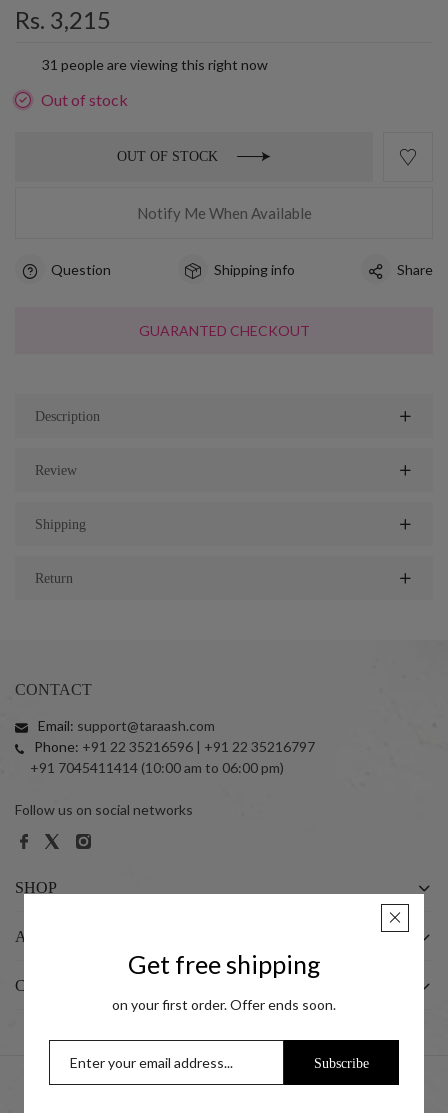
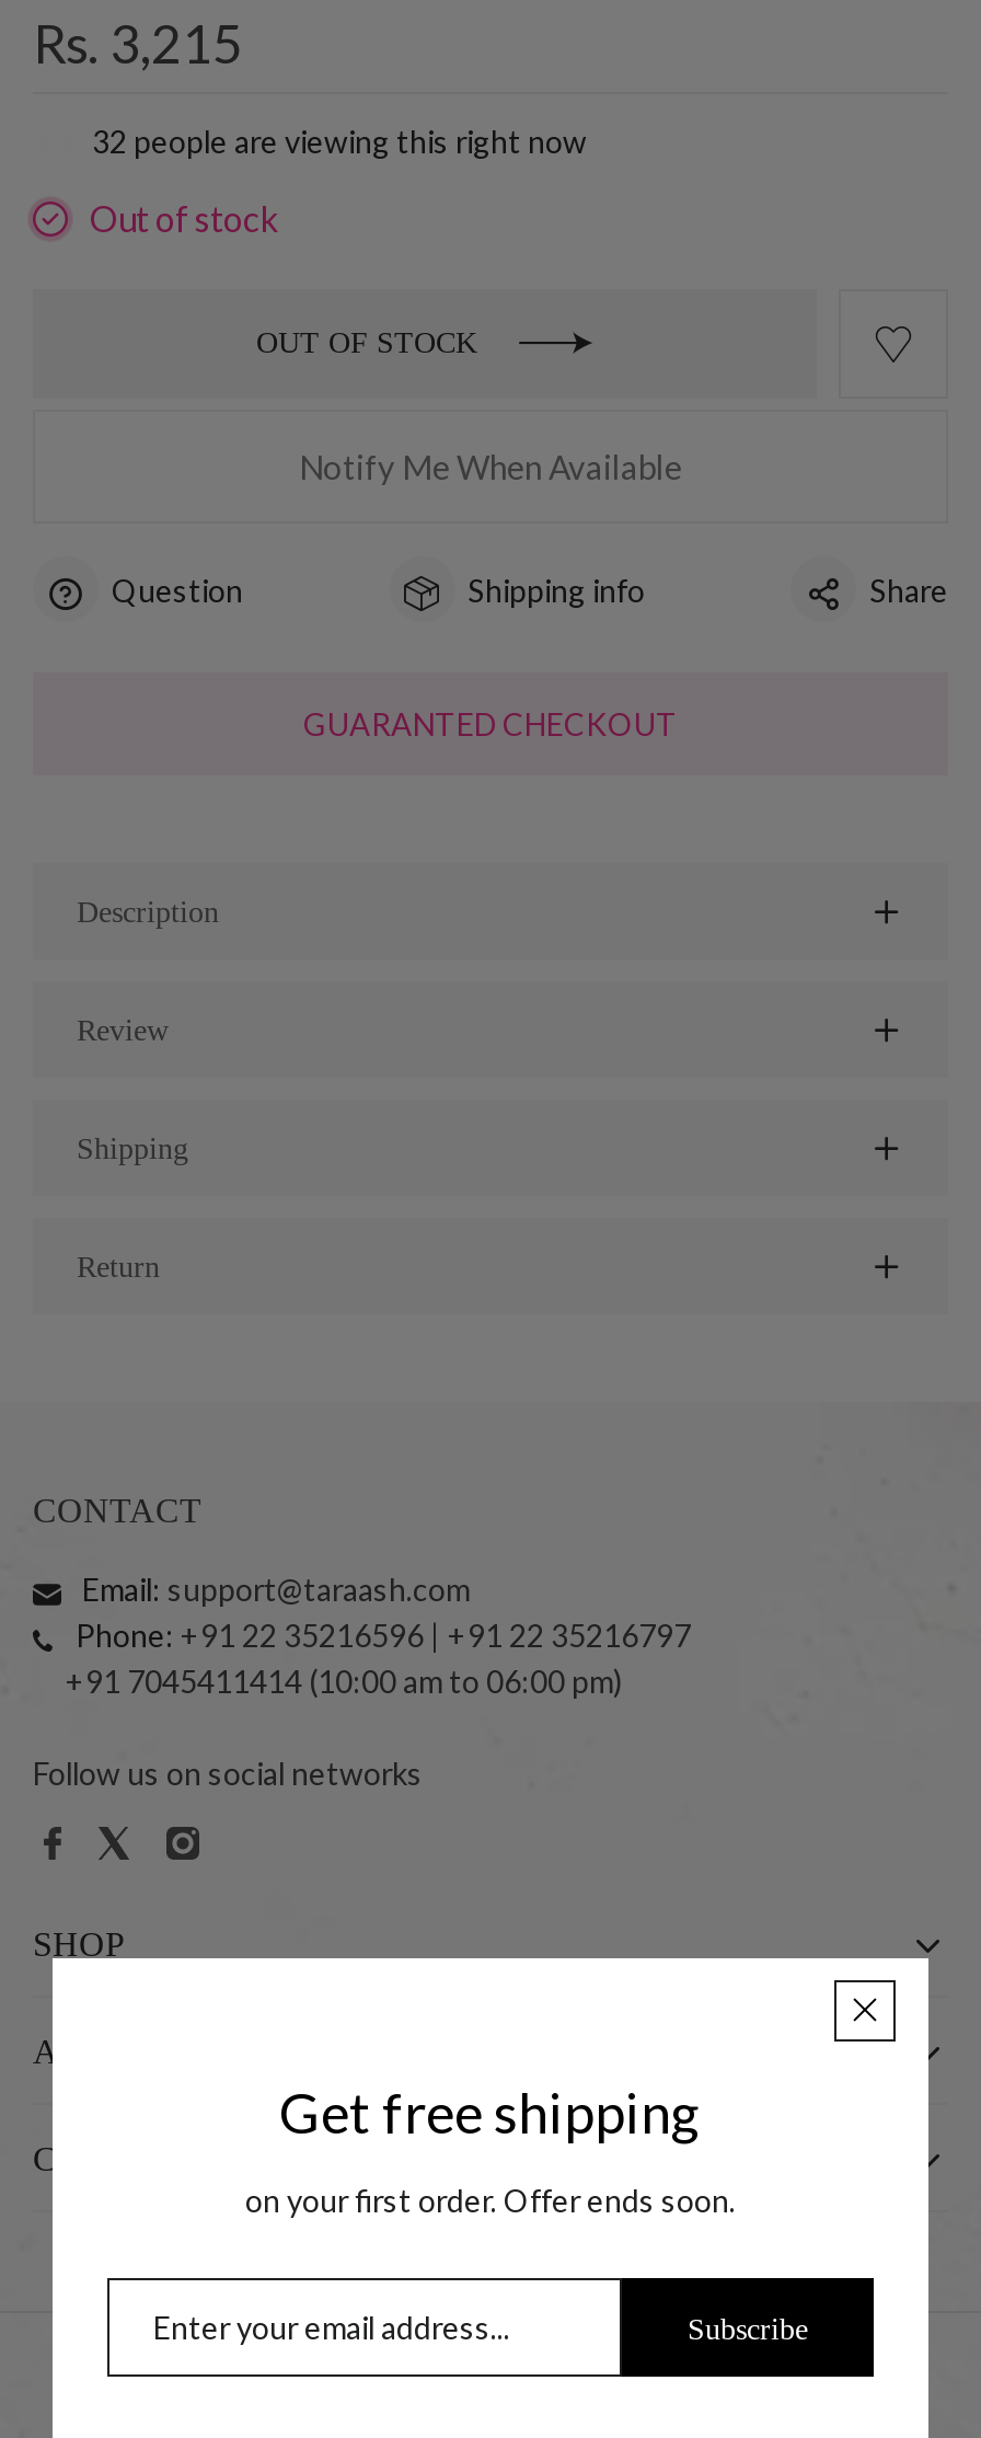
- 31 people are viewing this right now
+ 32 people are viewing this right now
